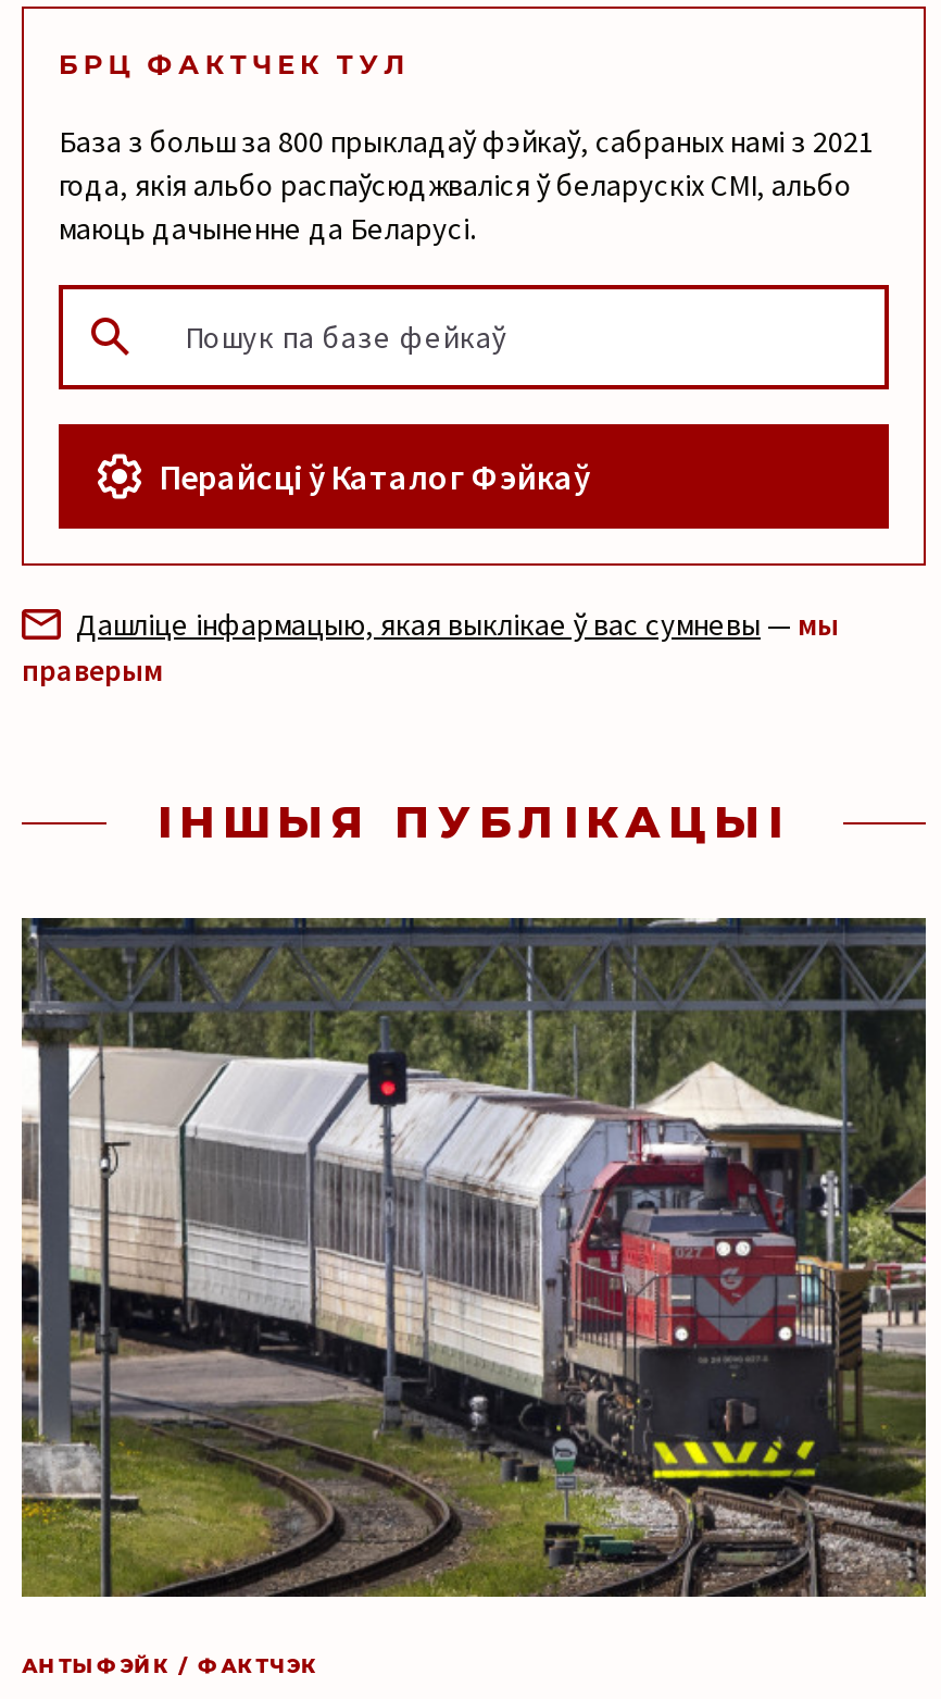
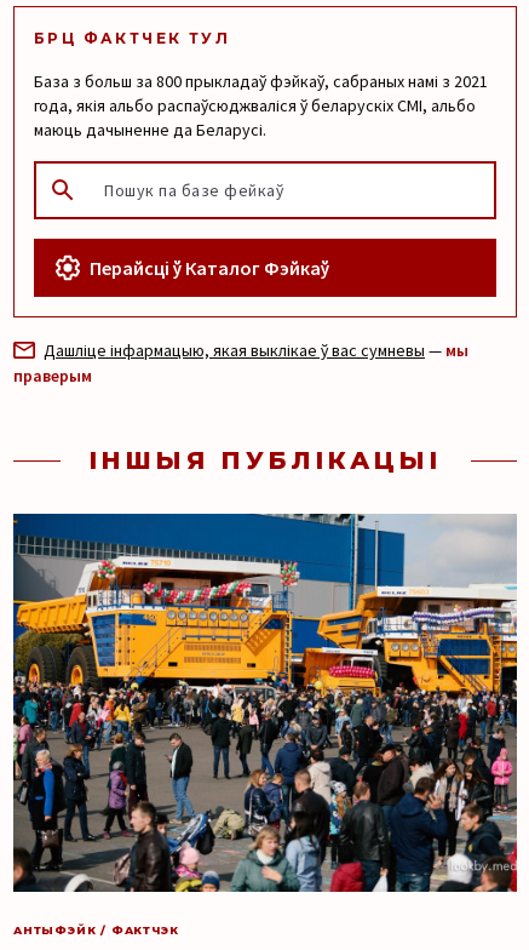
- [image]
+ [image]
